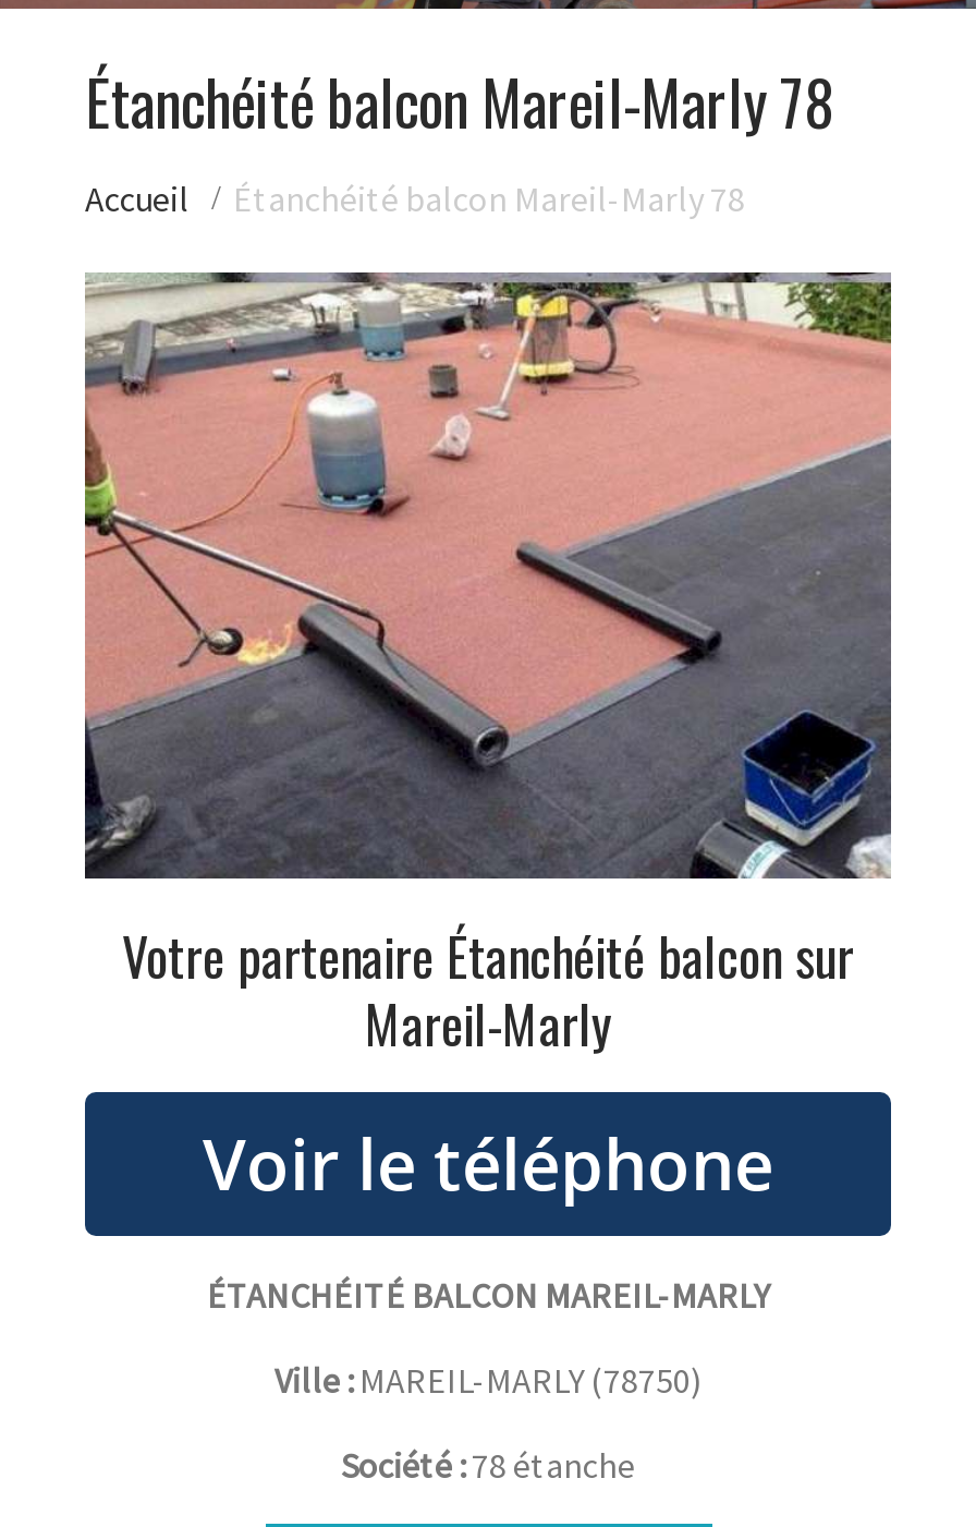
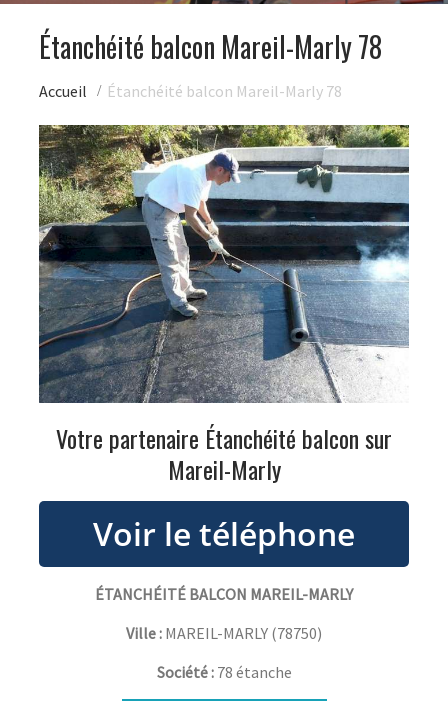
- [image]
+ [image]
